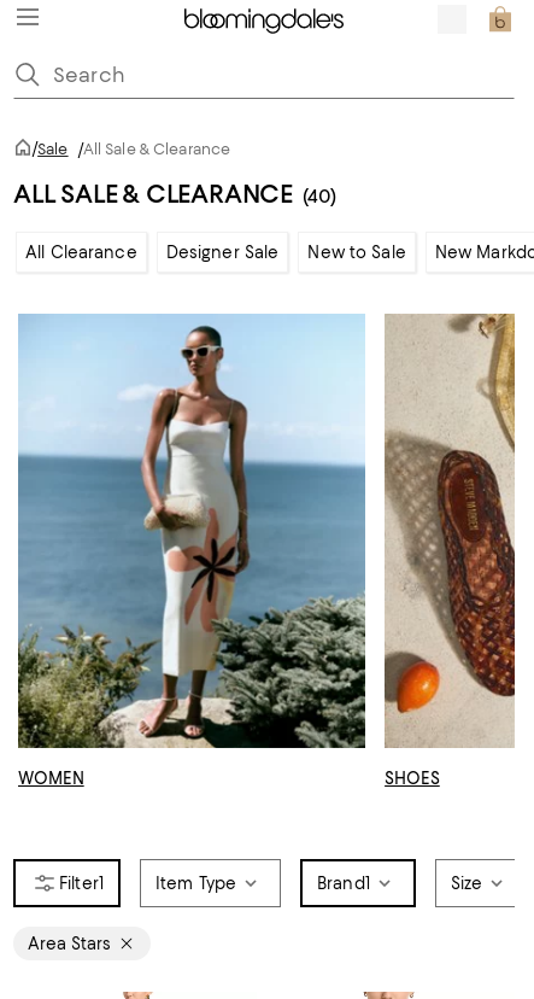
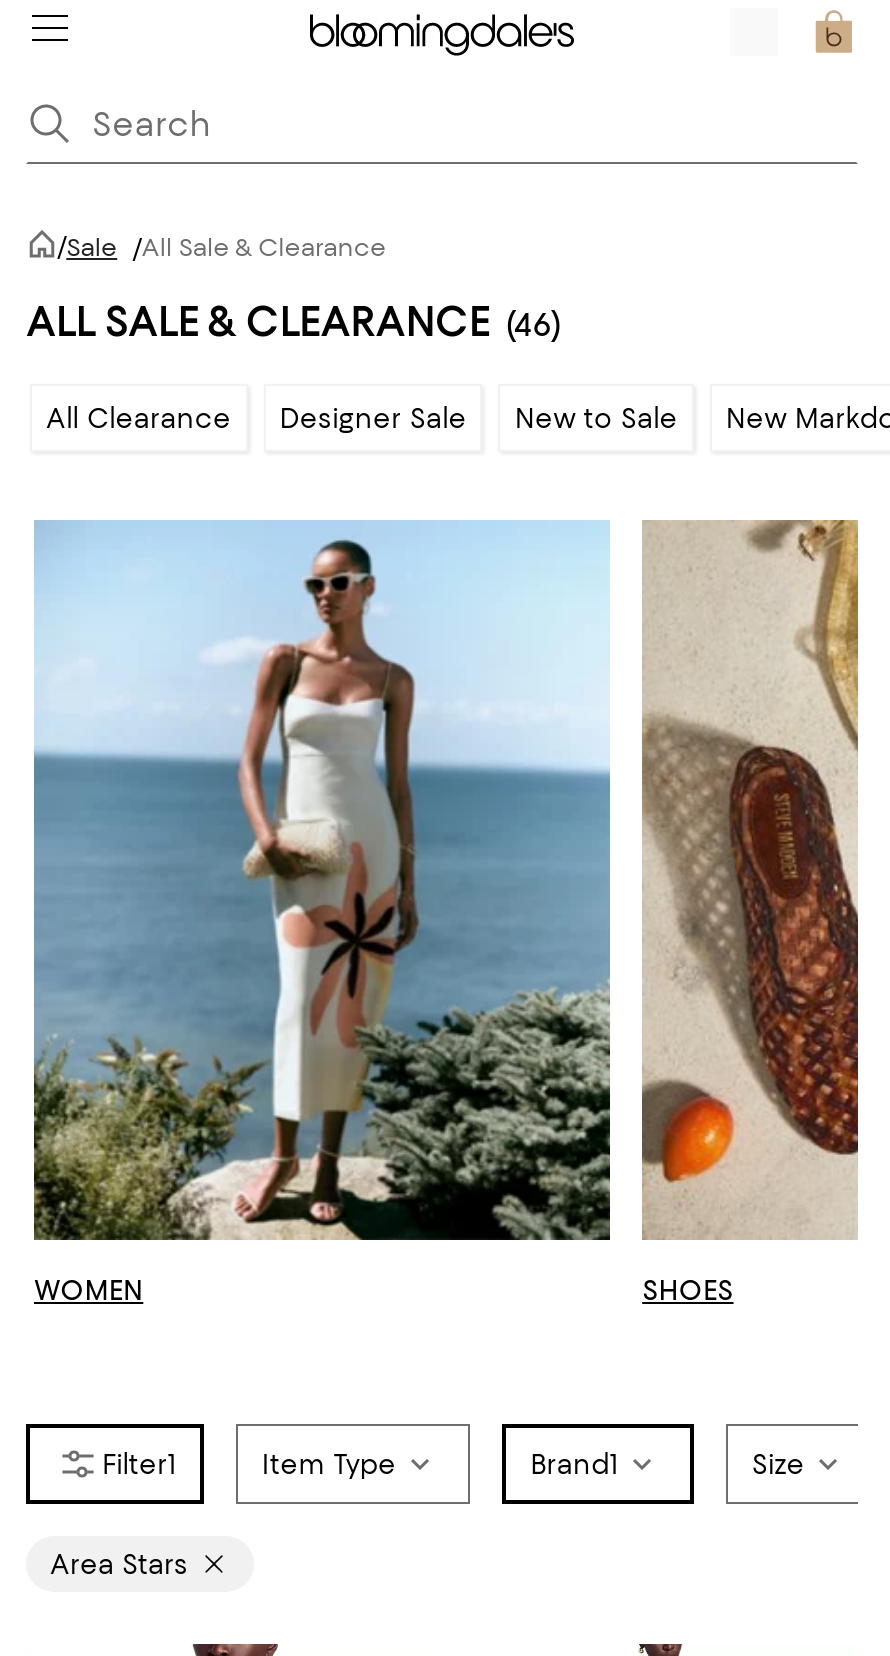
- ALL SALE & CLEARANCE (40)
+ ALL SALE & CLEARANCE (46)
